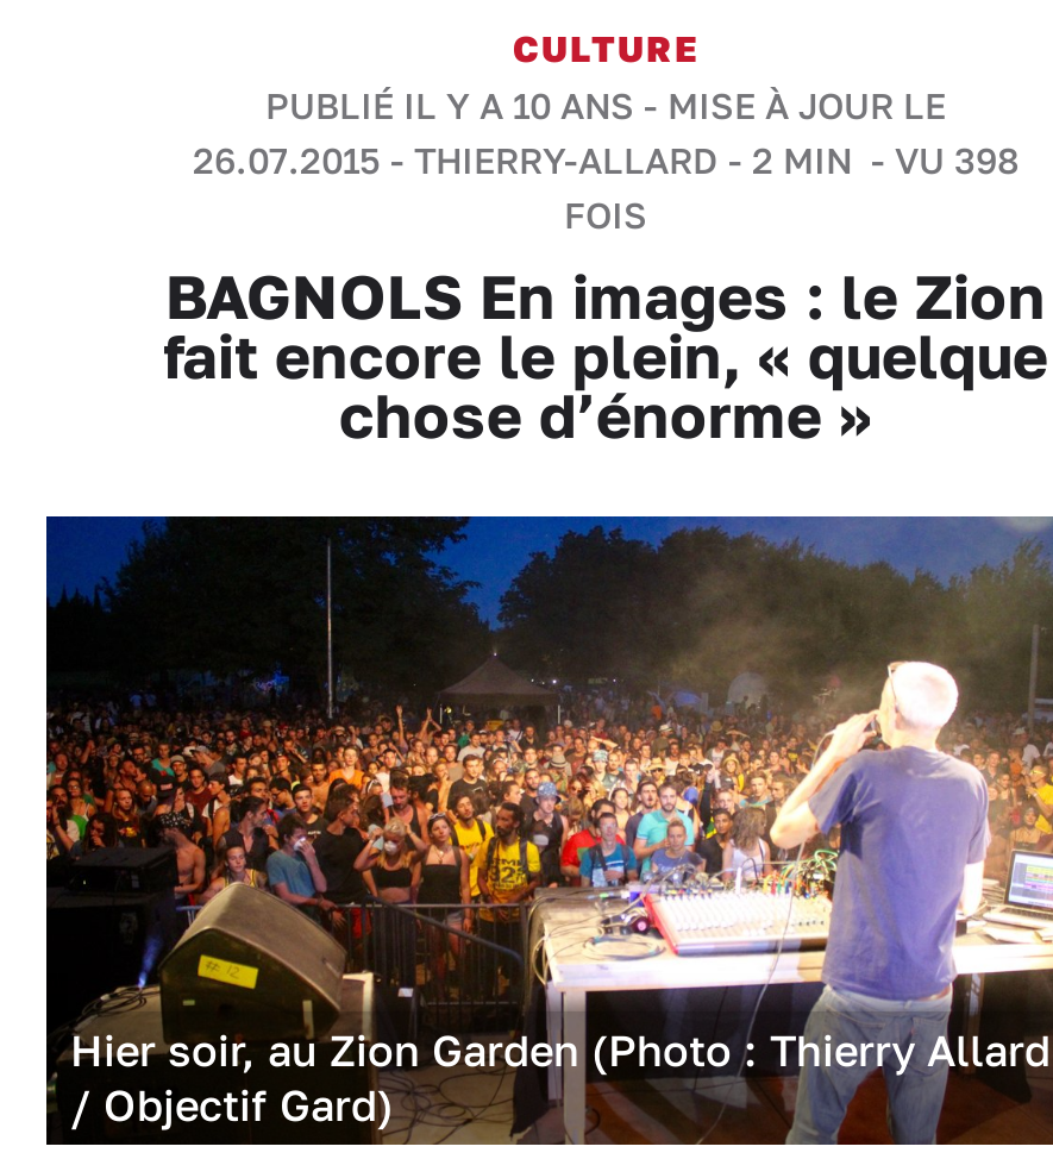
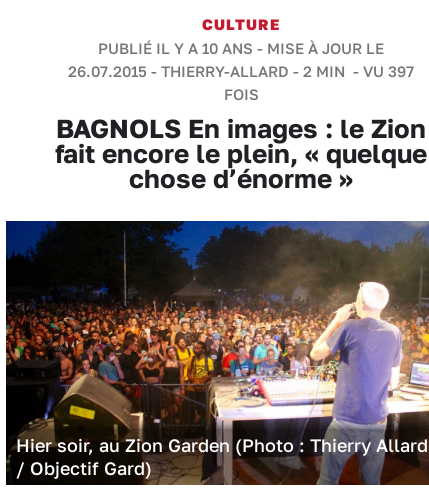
- 26.07.2015 - THIERRY-ALLARD - 2 MIN - VU 398
+ 26.07.2015 - THIERRY-ALLARD - 2 MIN - VU 397
